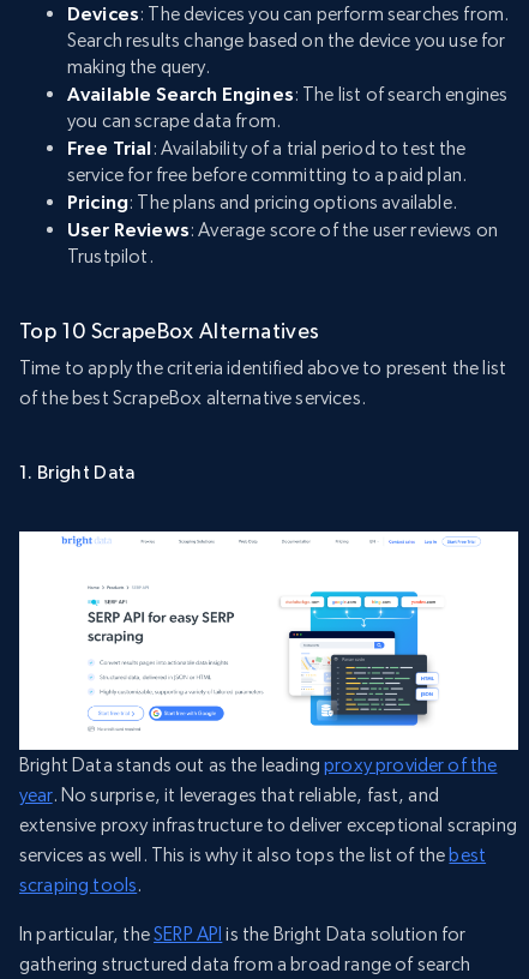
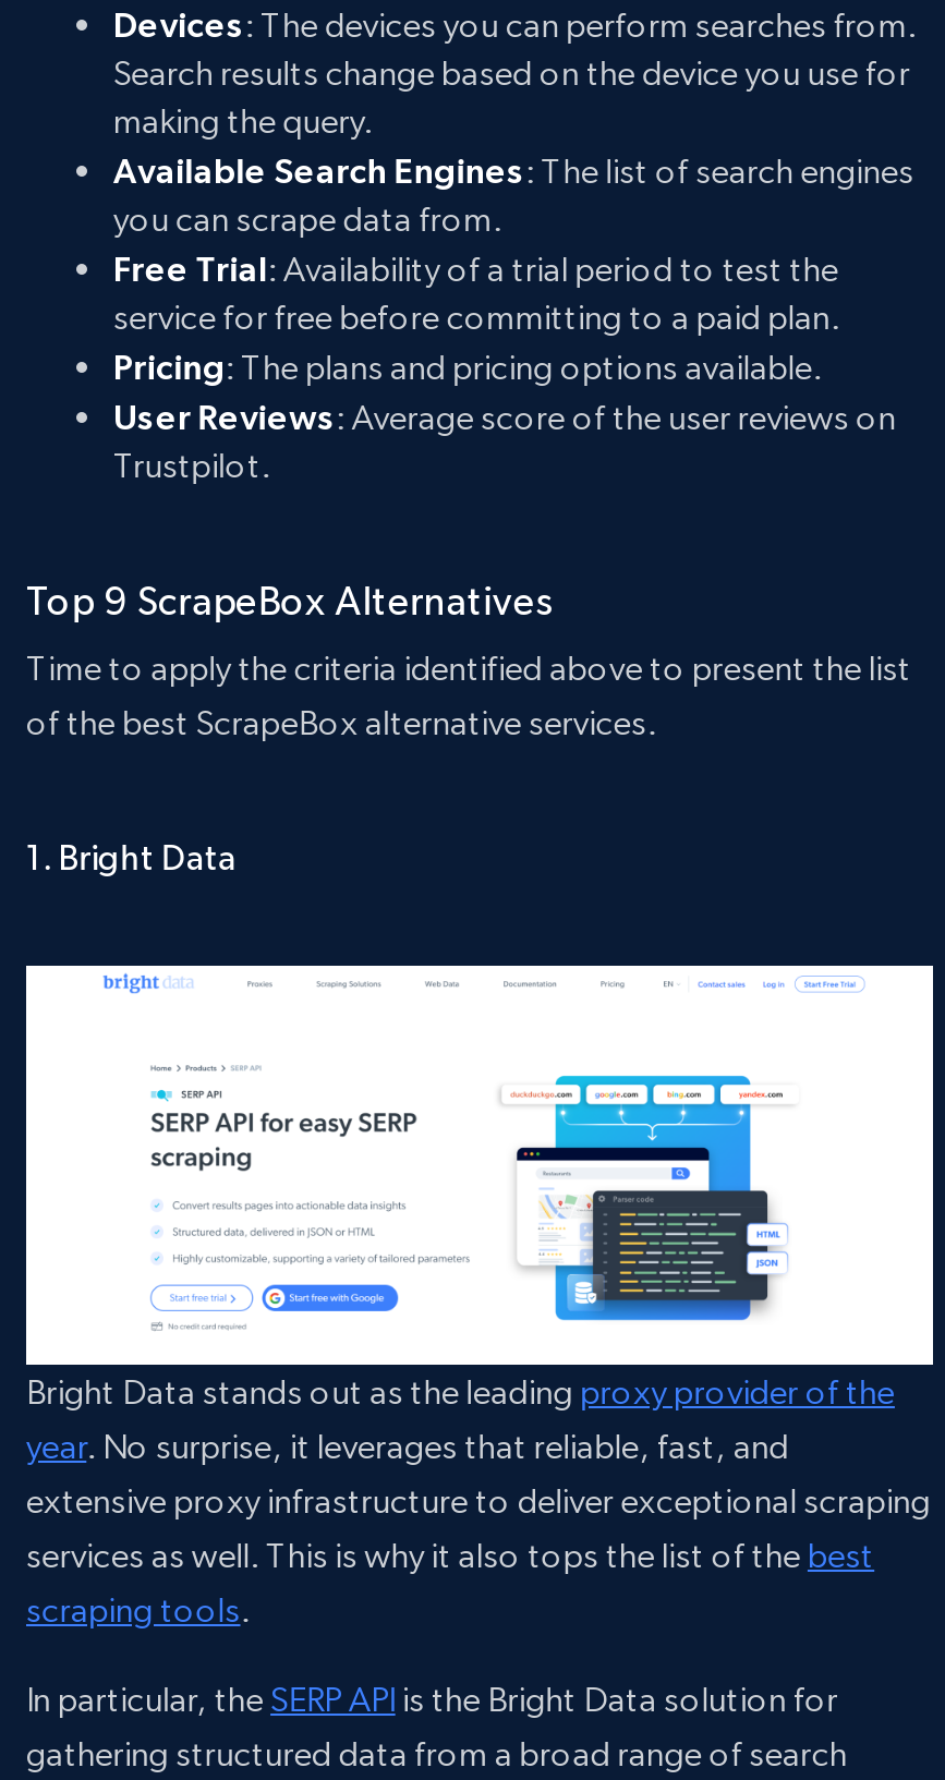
- Top 10 ScrapeBox Alternatives
+ Top 9 ScrapeBox Alternatives
